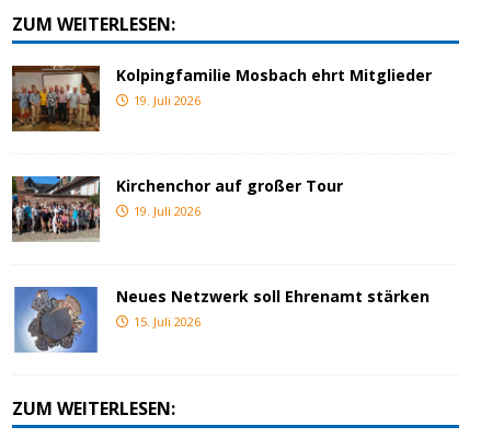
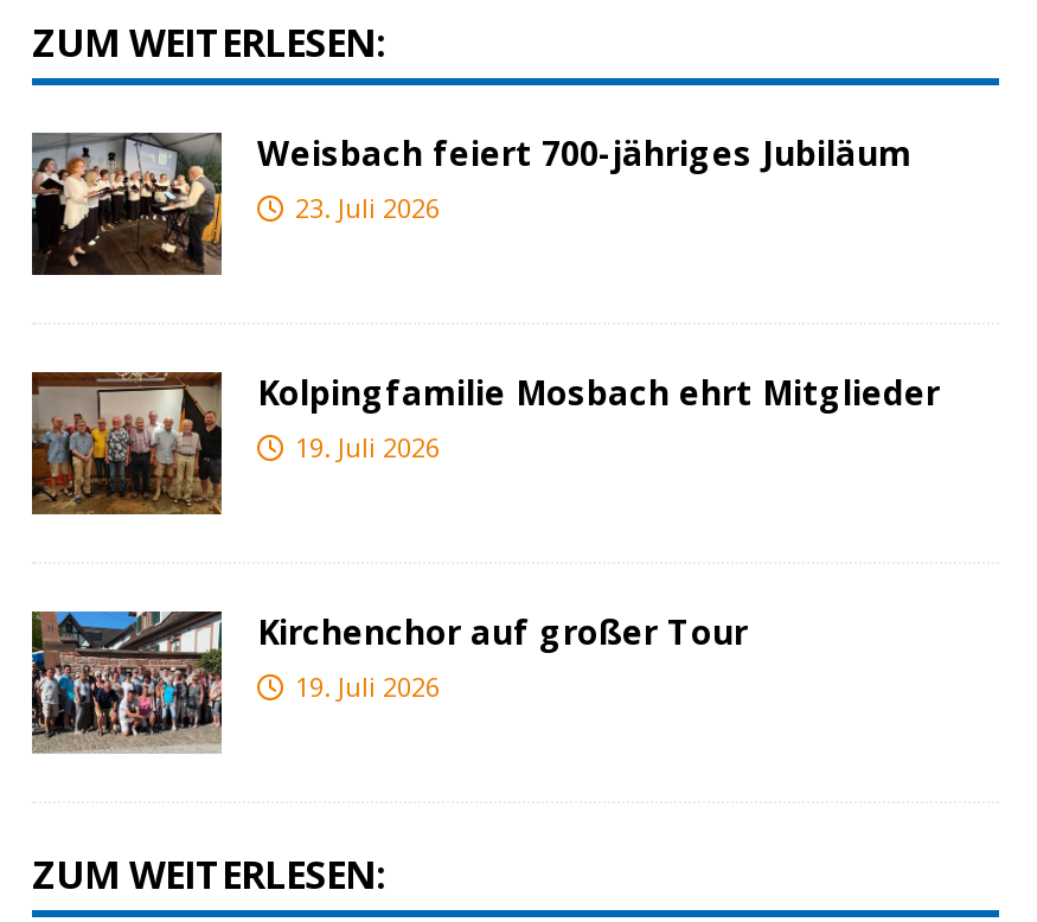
+ [image]
+ Weisbach feiert 700-jähriges Jubiläum
+ 23. Juli 2026

moved down: [image] | Kolpingfamilie Mosbach ehrt Mitglieder | 19. Juli 2026 | Kirchenchor auf großer Tour | 19. Juli 2026

- [image]
- Neues Netzwerk soll Ehrenamt stärken
- 15. Juli 2026
